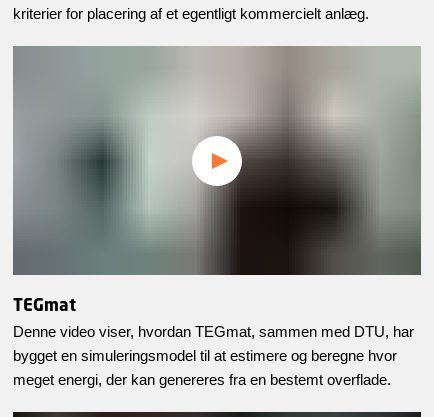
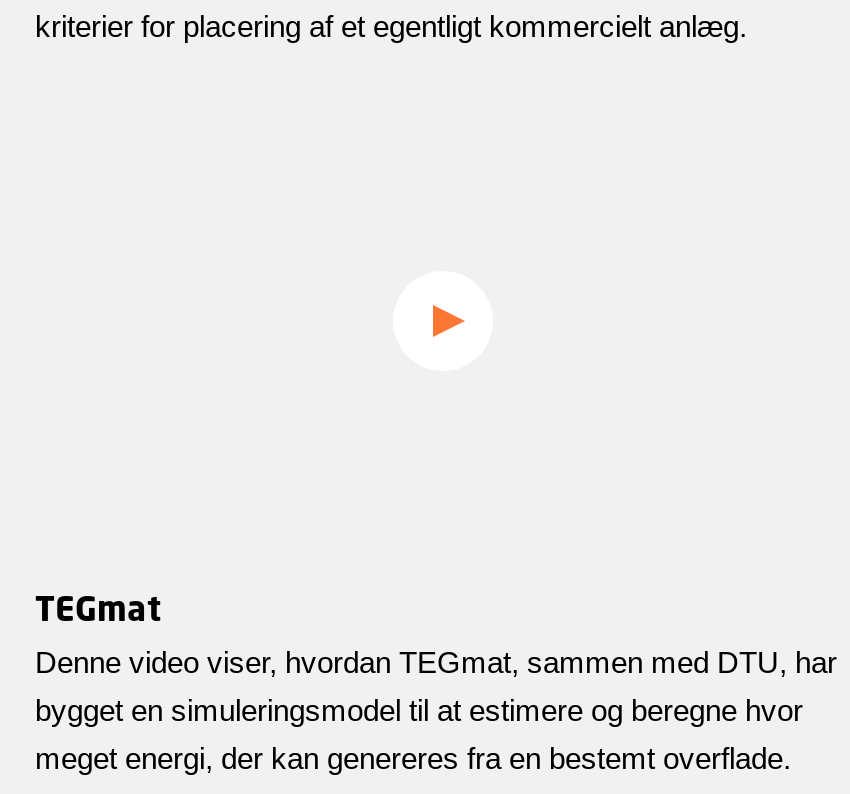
- [image]
